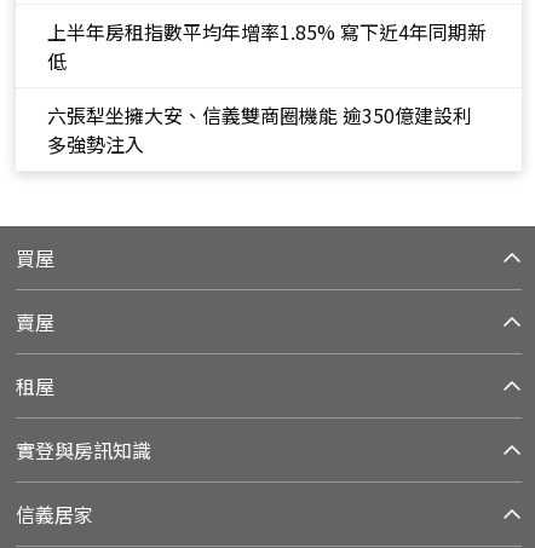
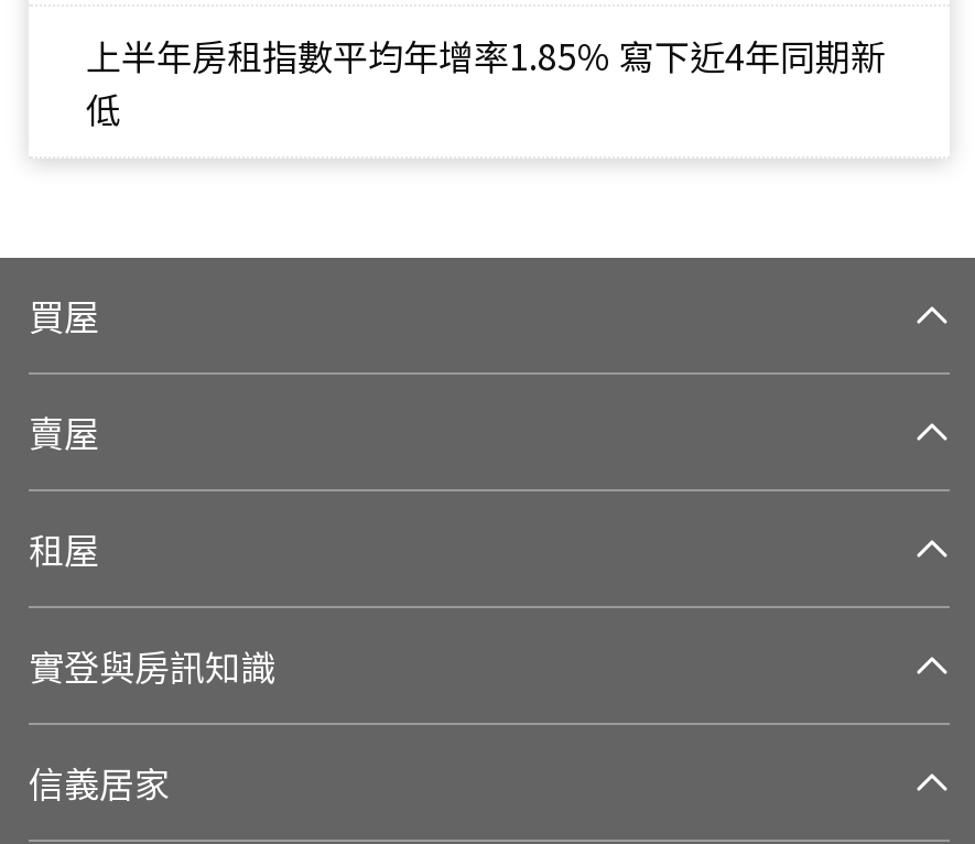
- 六張犁坐擁大安、信義雙商圈機能 逾350億建設利
- 多強勢注入
